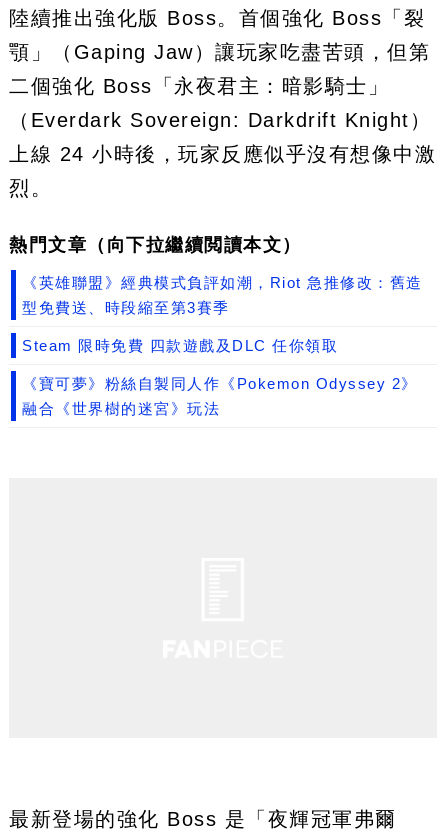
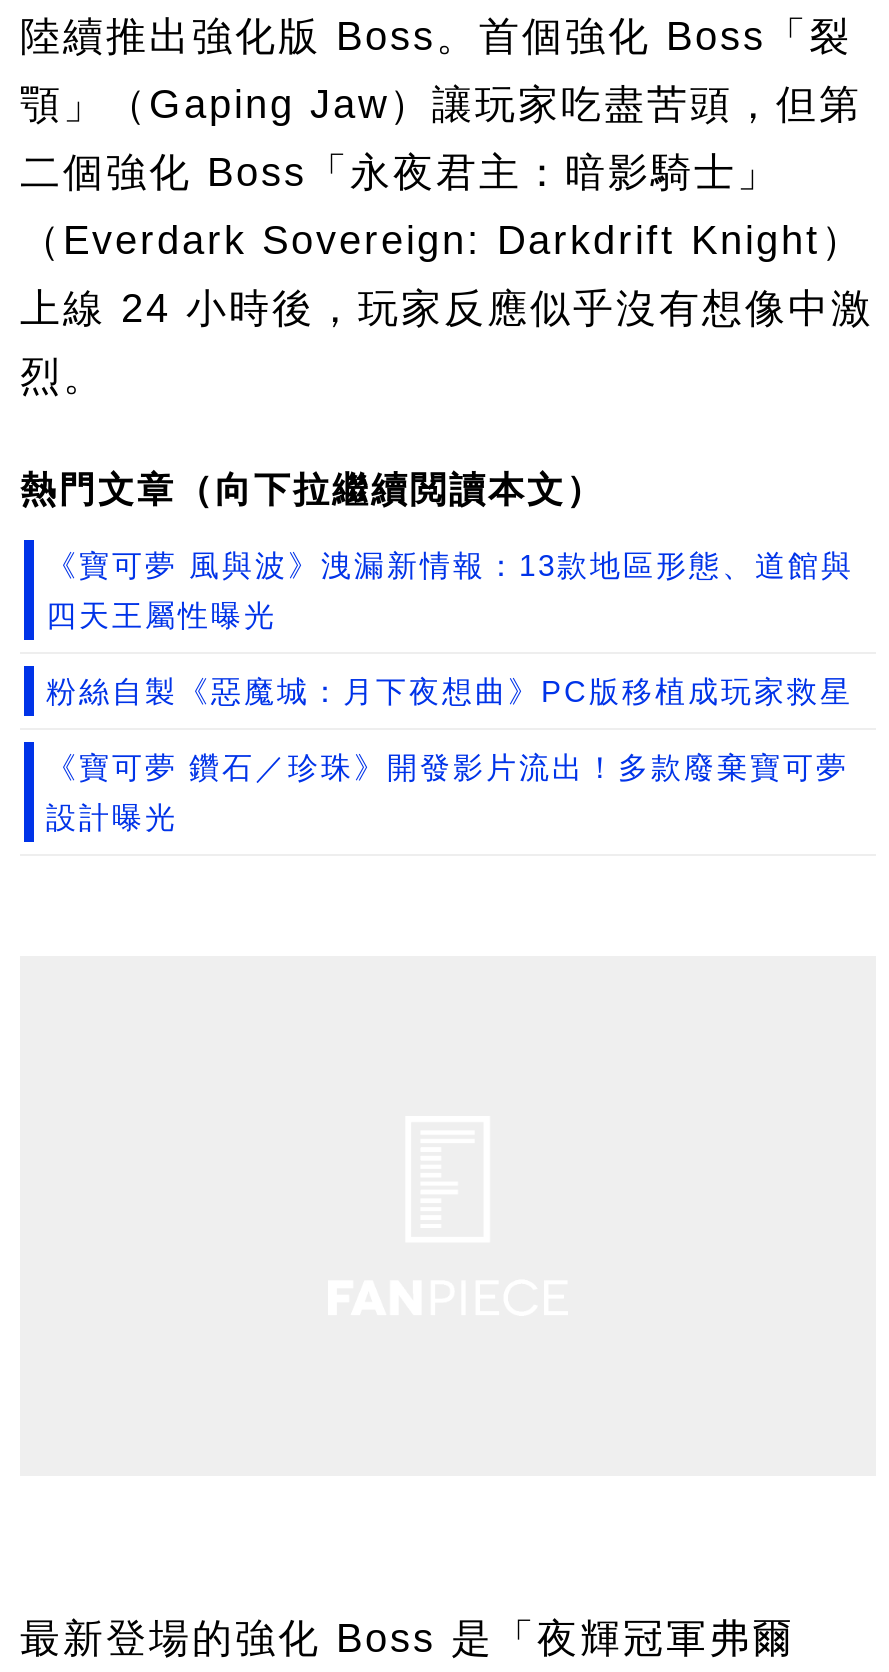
- 《英雄聯盟》經典模式負評如潮，Riot 急推修改：舊造
+ 《寶可夢 風與波》洩漏新情報：13款地區形態、道館與

- 型免費送、時段縮至第3賽季
+ 四天王屬性曝光

- Steam 限時免費 四款遊戲及DLC 任你領取
+ 粉絲自製《惡魔城：月下夜想曲》PC版移植成玩家救星

- 《寶可夢》粉絲自製同人作《Pokemon Odyssey 2》
+ 《寶可夢 鑽石／珍珠》開發影片流出！多款廢棄寶可夢

- 融合《世界樹的迷宮》玩法
+ 設計曝光
